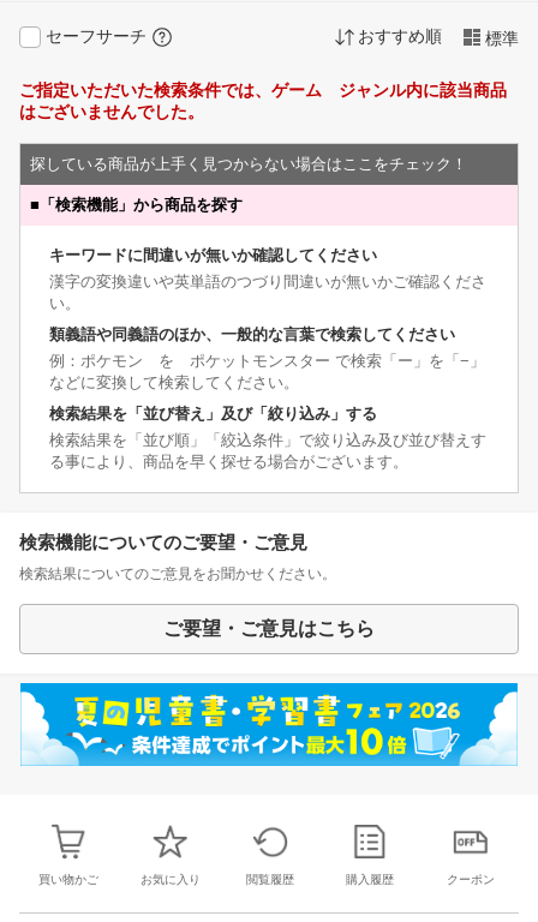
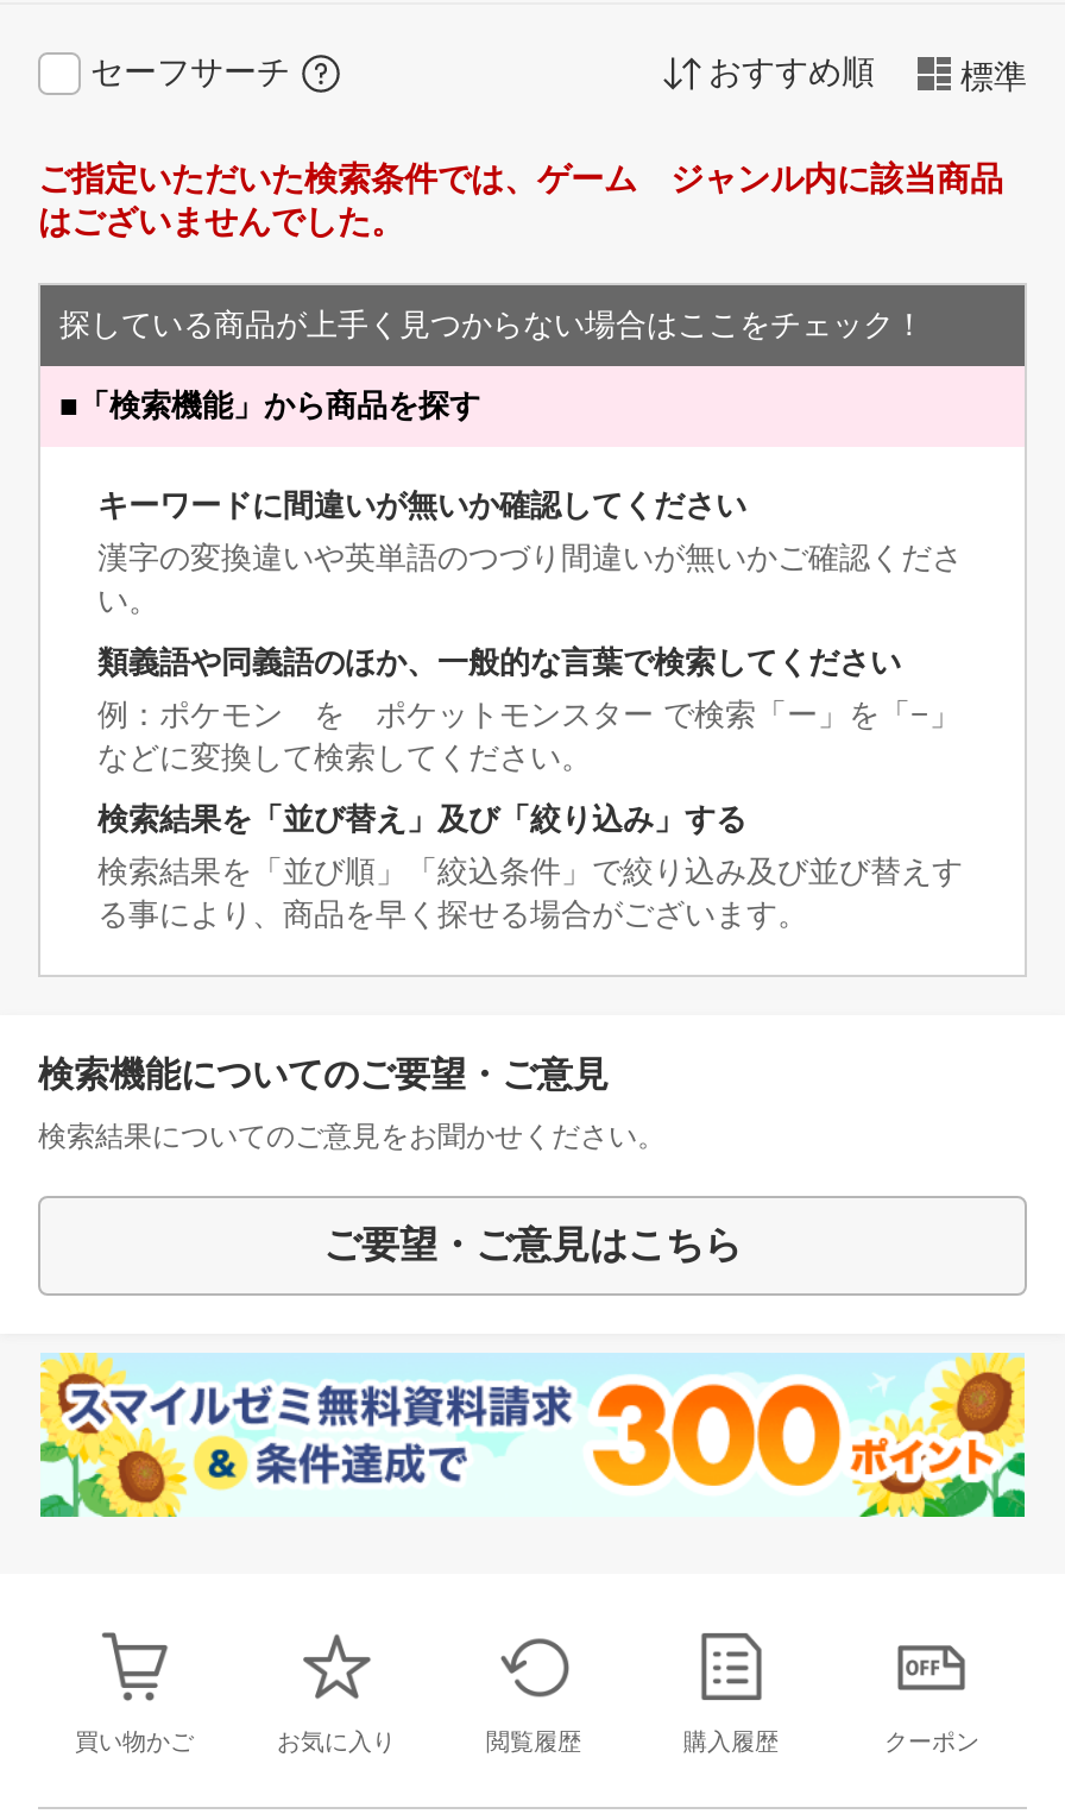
- [image]
+ [image]
